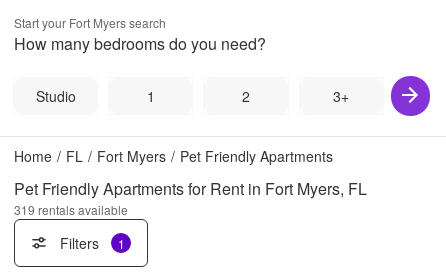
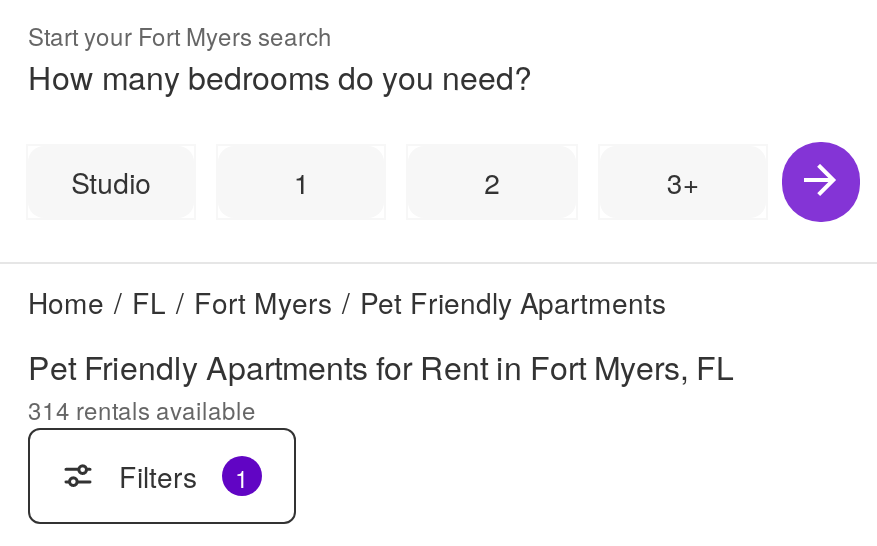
- 319 rentals available
+ 314 rentals available
